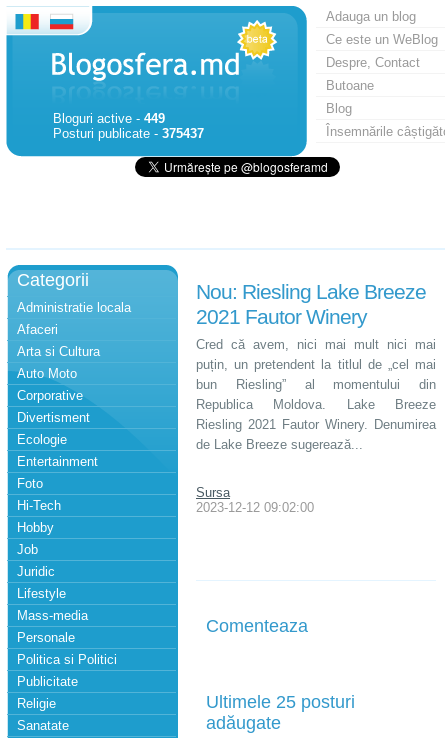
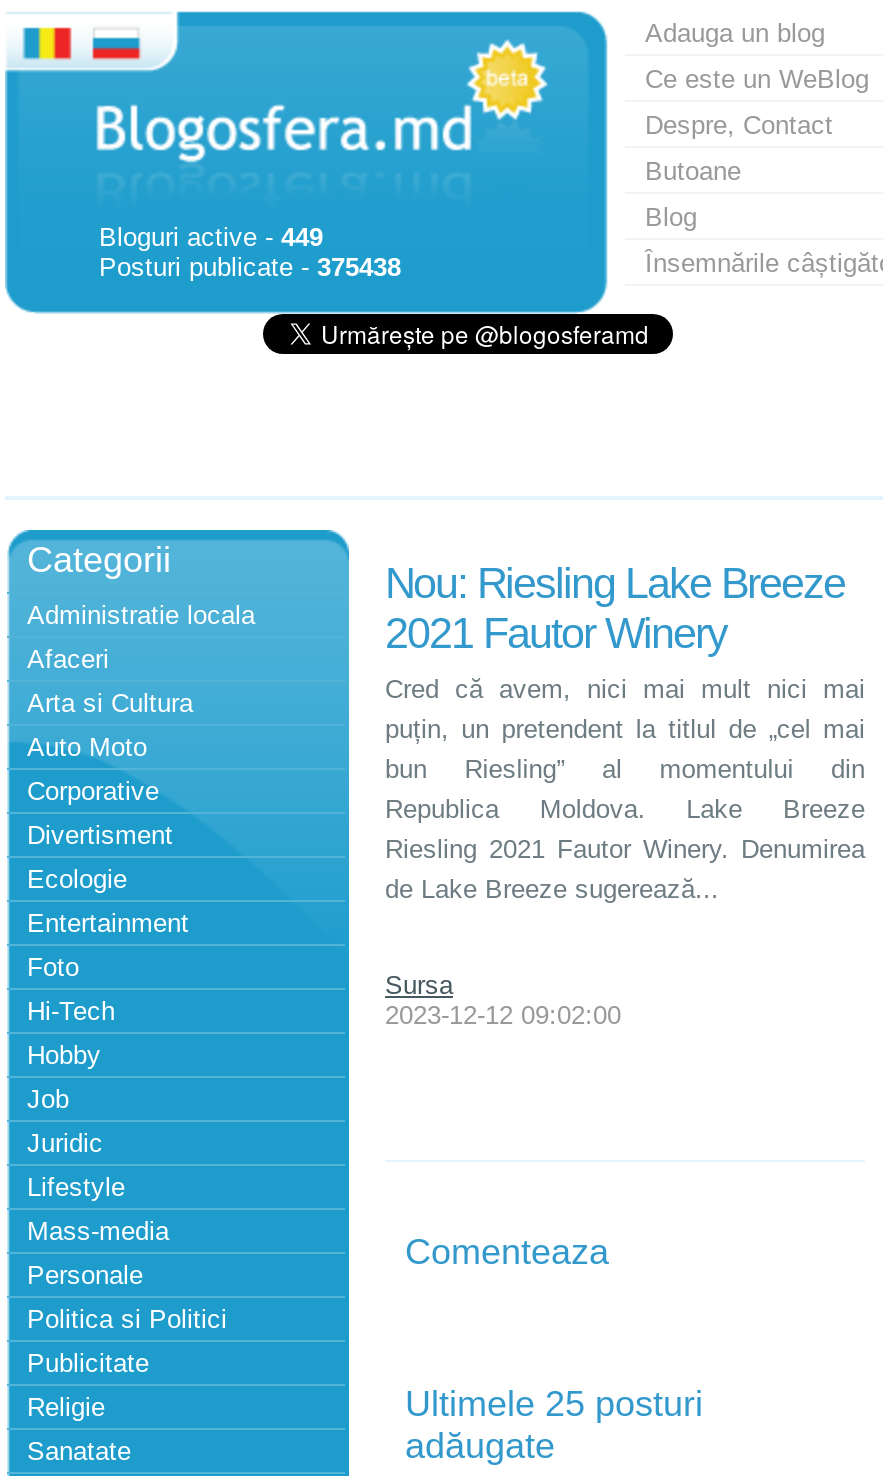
- Posturi publicate - 375437
+ Posturi publicate - 375438
